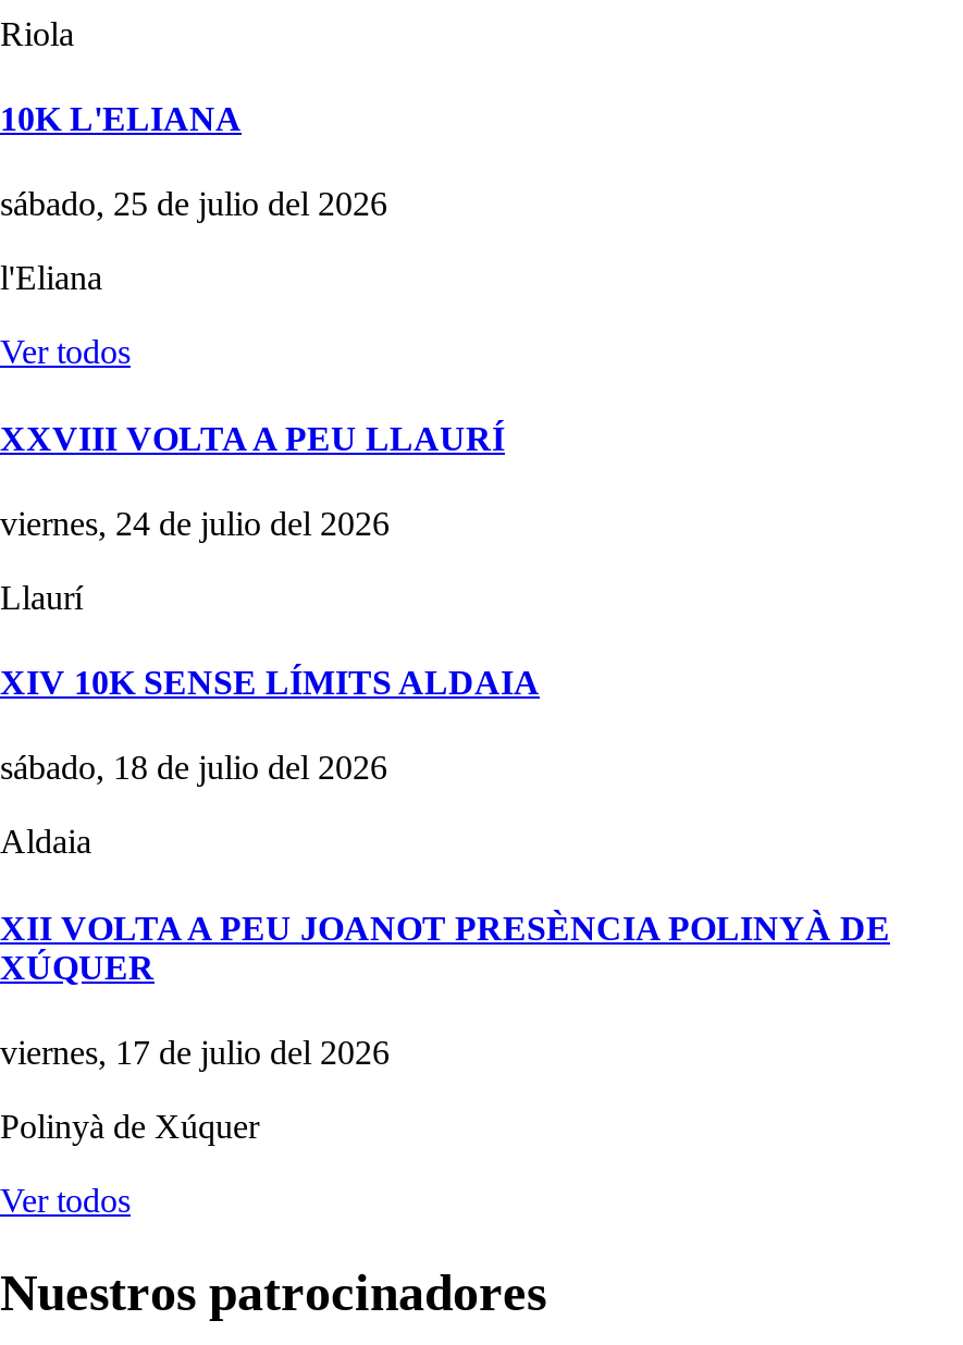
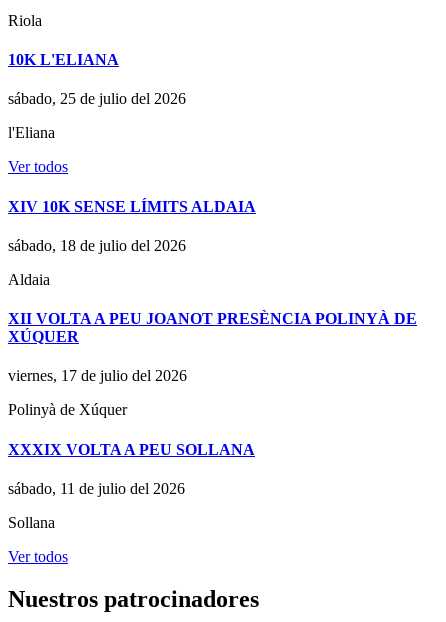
- XXVIII VOLTA A PEU LLAURÍ
- viernes, 24 de julio del 2026
- Llaurí

moved up: XIV 10K SENSE LÍMITS ALDAIA | sábado, 18 de julio del 2026 | Aldaia | XII VOLTA A PEU JOANOT PRESÈNCIA POLINYÀ DE | XÚQUER | viernes, 17 de julio del 2026 | Polinyà de Xúquer

+ XXXIX VOLTA A PEU SOLLANA
+ sábado, 11 de julio del 2026
+ Sollana
